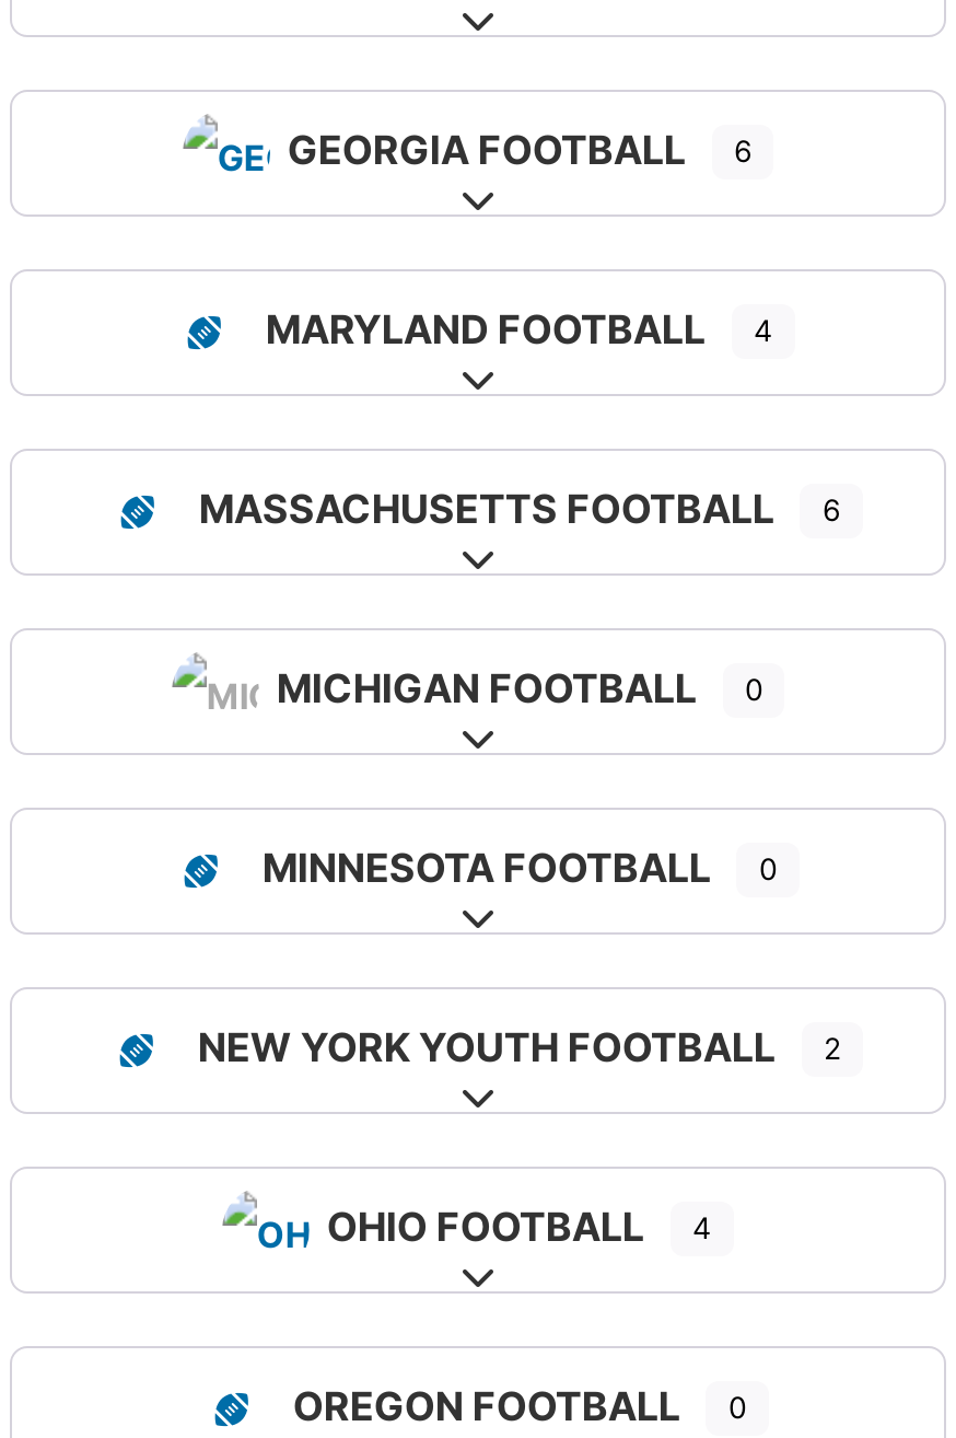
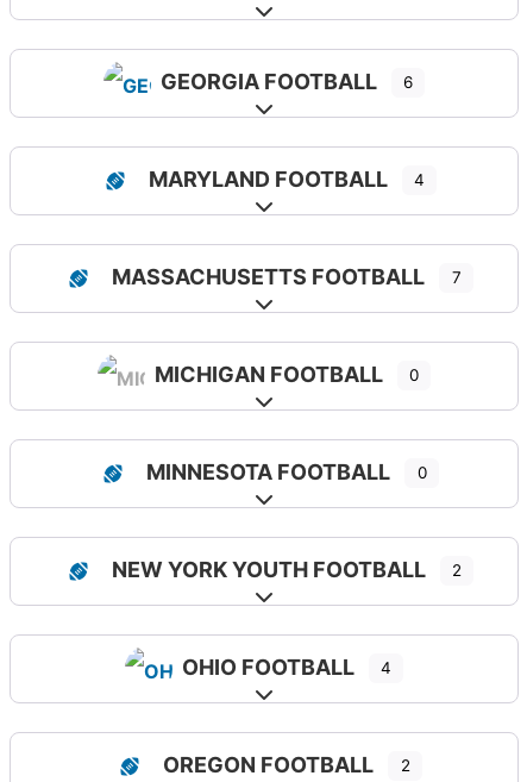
- MASSACHUSETTS FOOTBALL 6
+ MASSACHUSETTS FOOTBALL 7

- OREGON FOOTBALL 0
+ OREGON FOOTBALL 2
